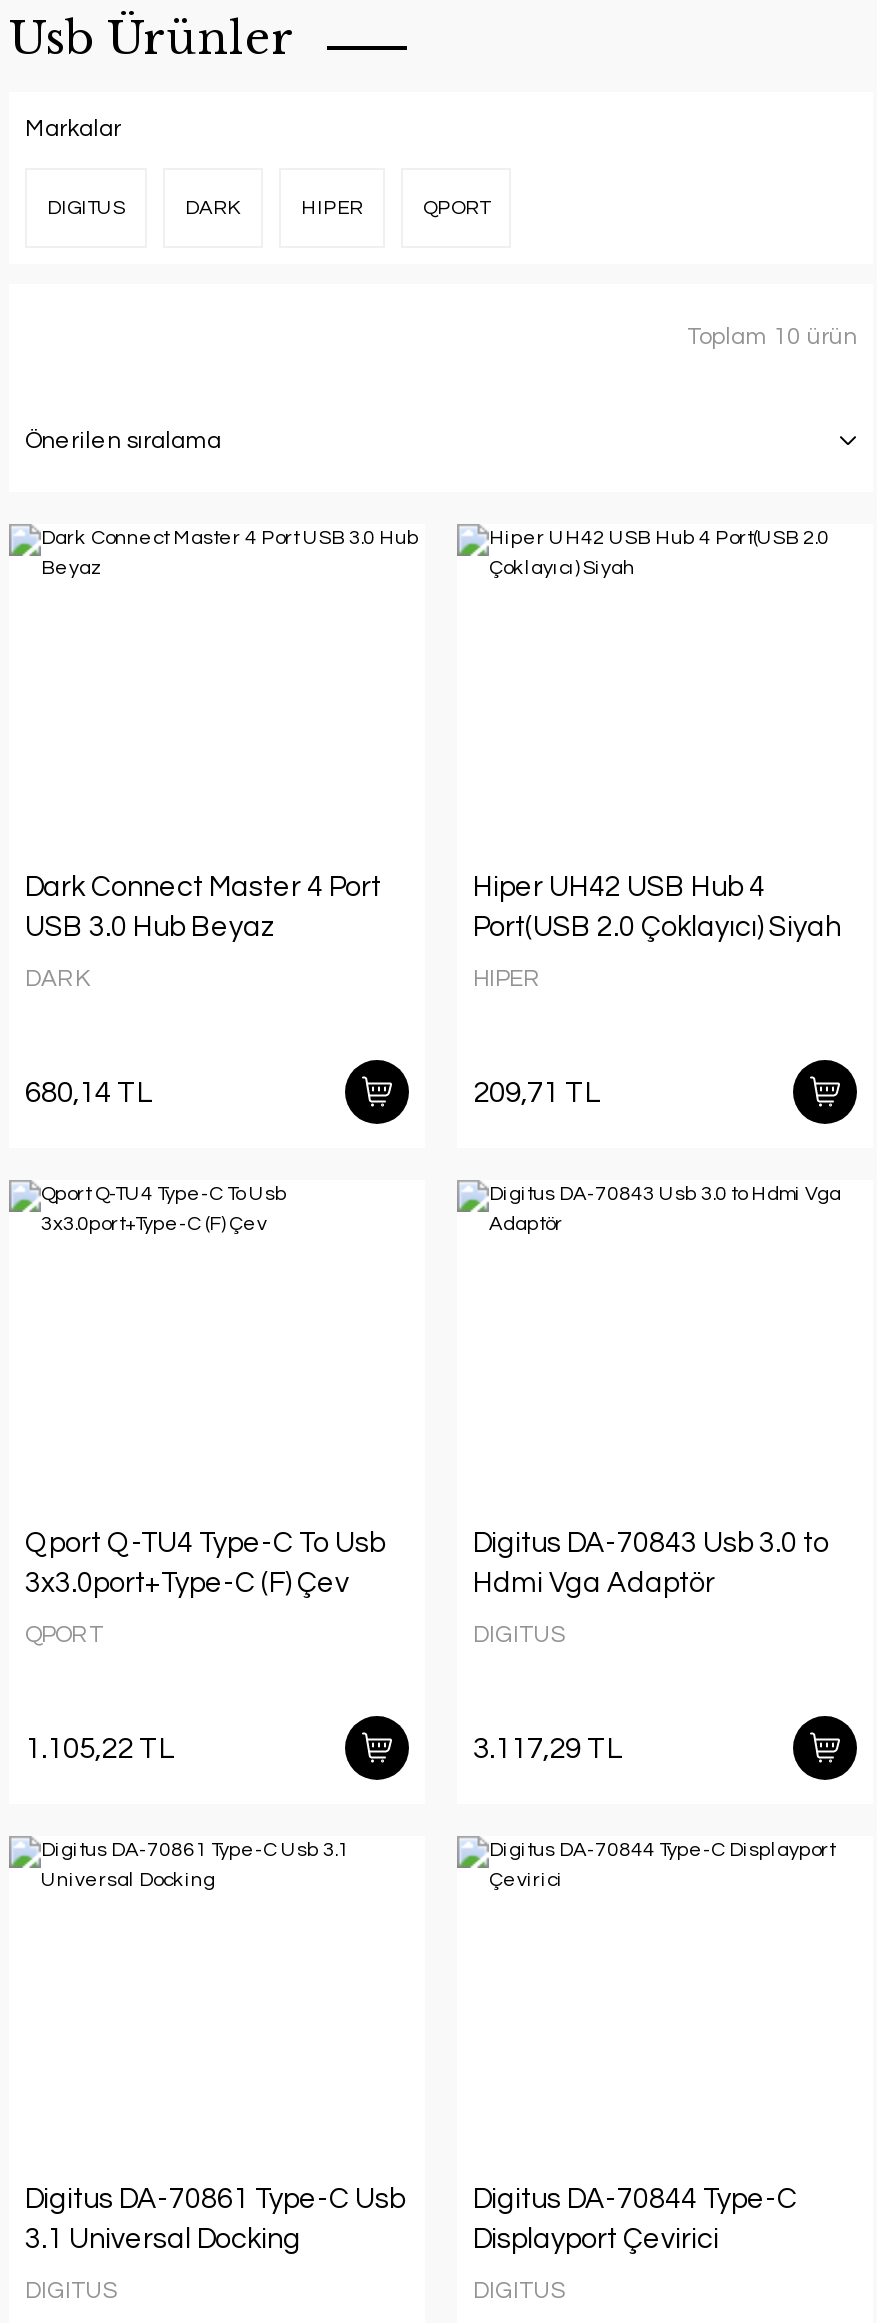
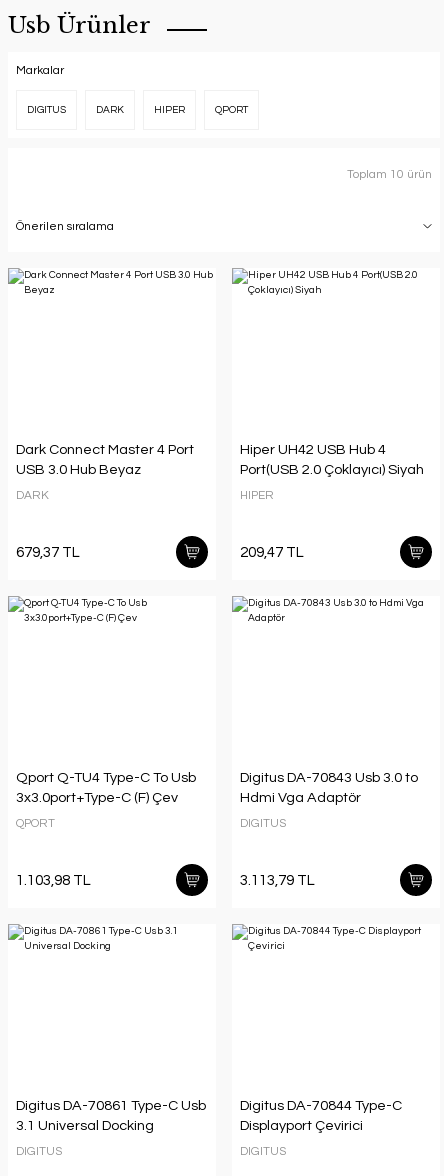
- 680,14 TL
+ 679,37 TL

- 209,71 TL
+ 209,47 TL

- 1.105,22 TL
+ 1.103,98 TL

- 3.117,29 TL
+ 3.113,79 TL
